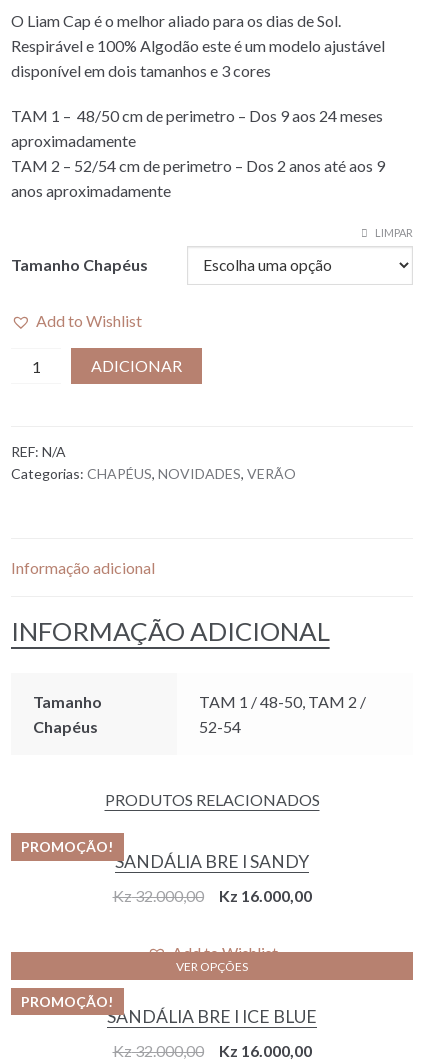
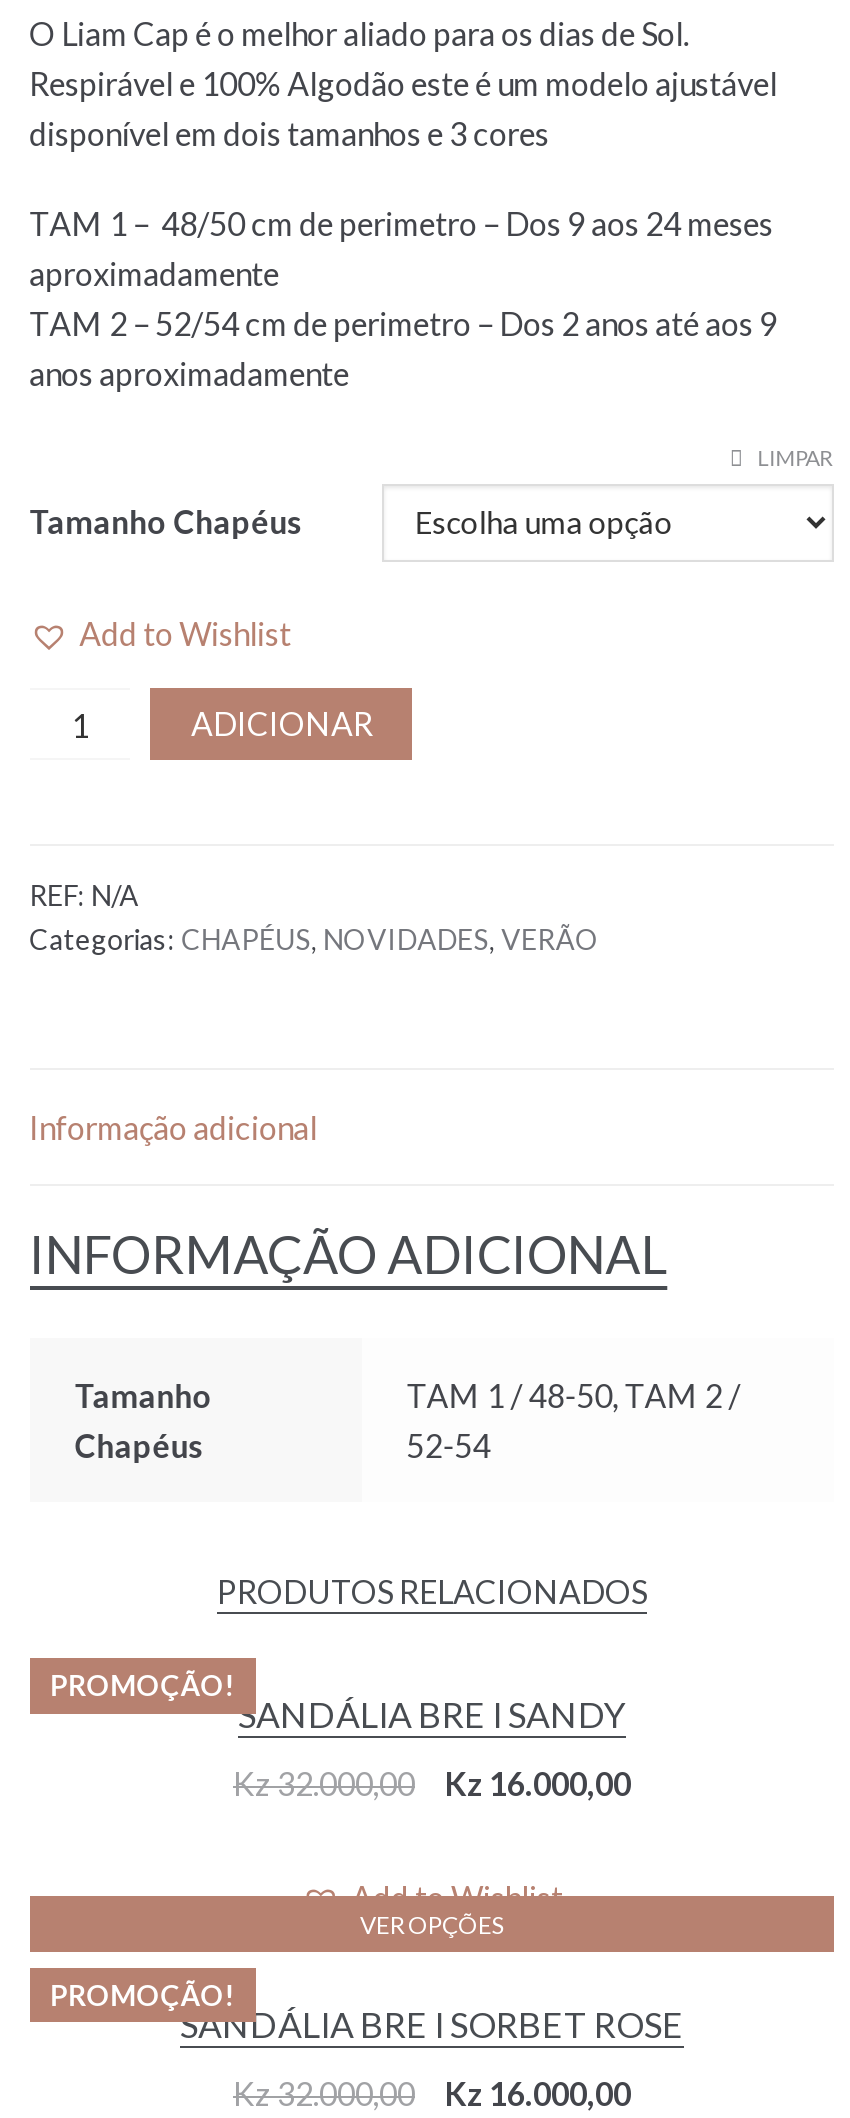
- SANDÁLIA BRE I ICE BLUE
+ SANDÁLIA BRE I SORBET ROSE
